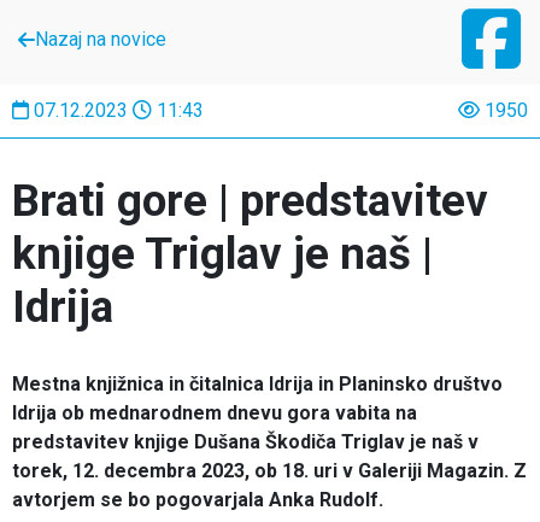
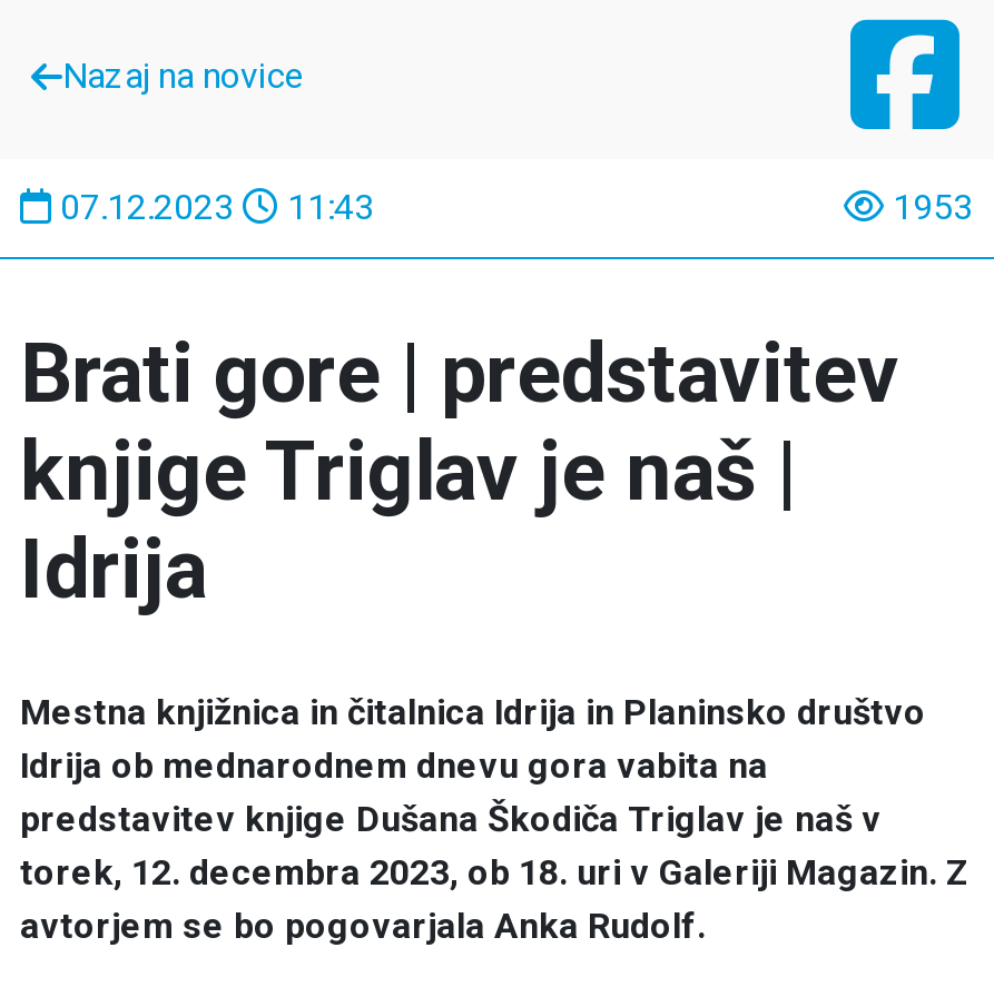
- 1950
+ 1953
